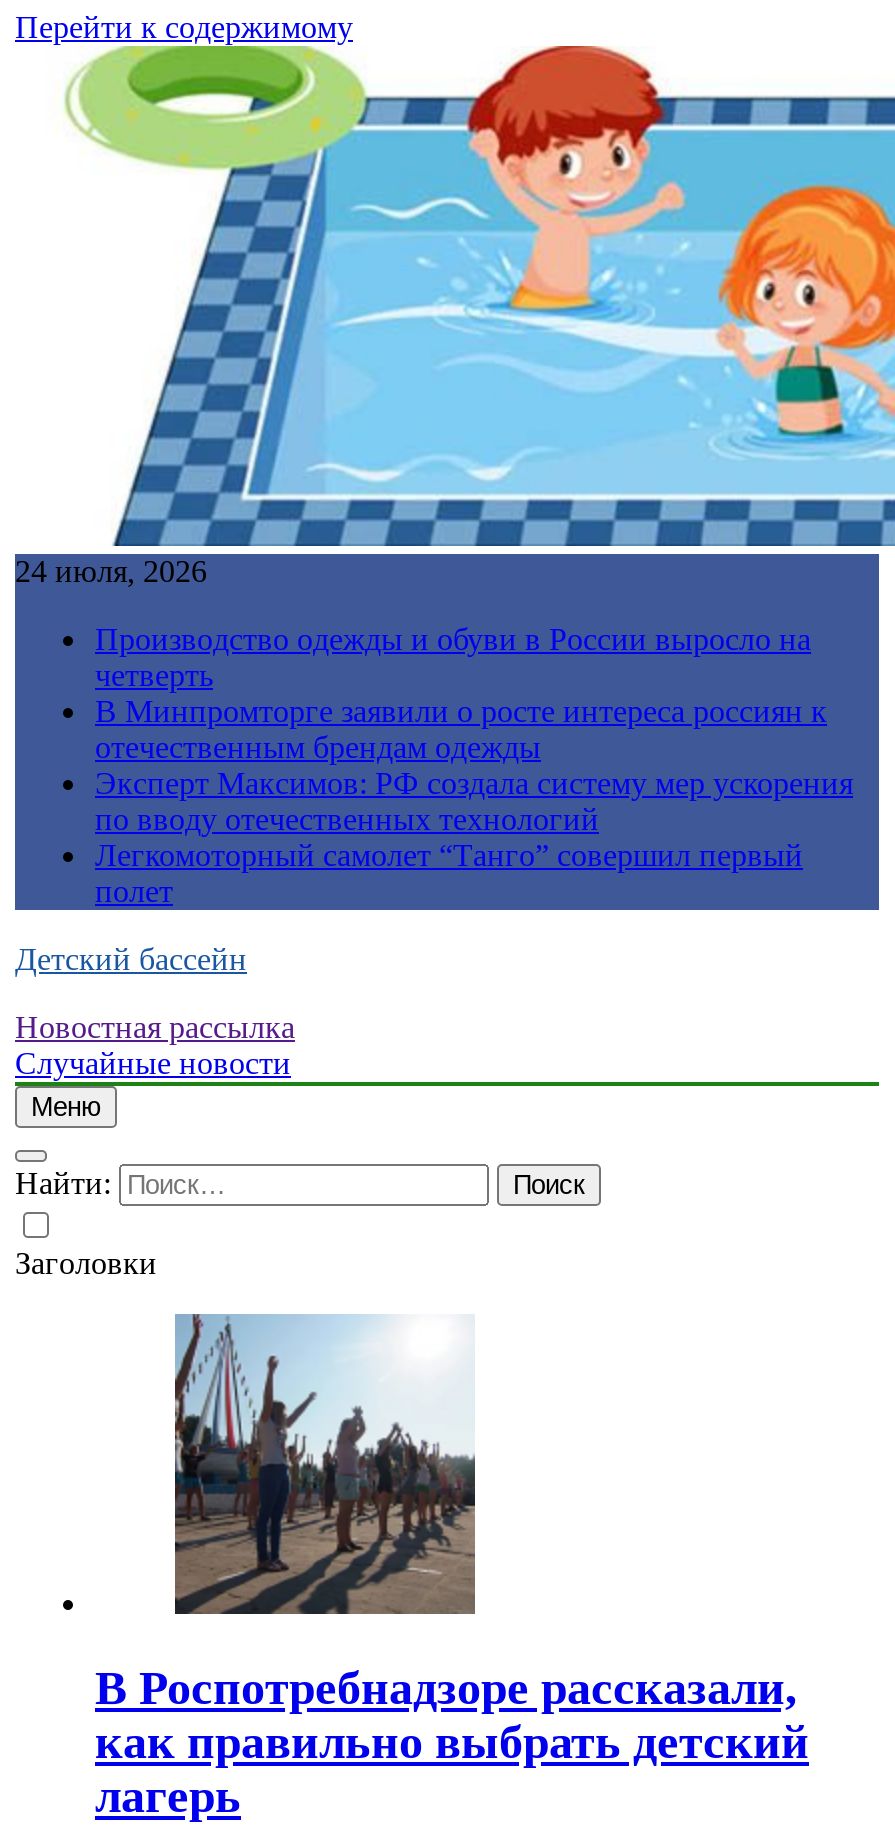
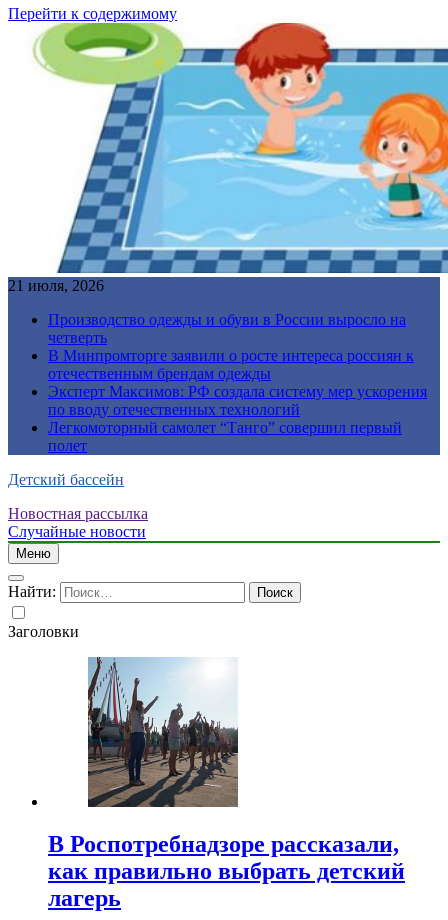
- 24 июля, 2026
+ 21 июля, 2026
